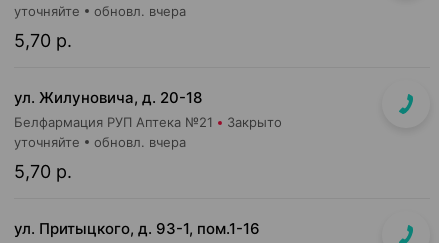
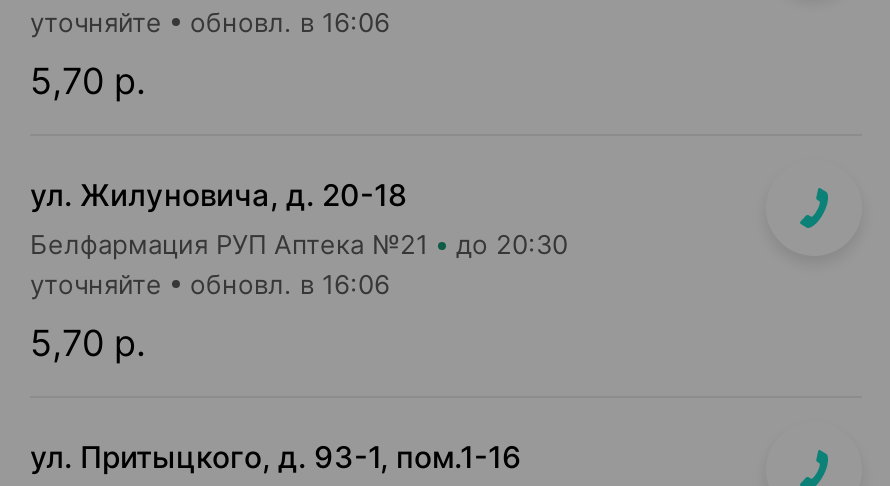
- обновл. вчера
+ обновл. в 16:06

- Закрыто
+ до 20:30

- обновл. вчера
+ обновл. в 16:06
